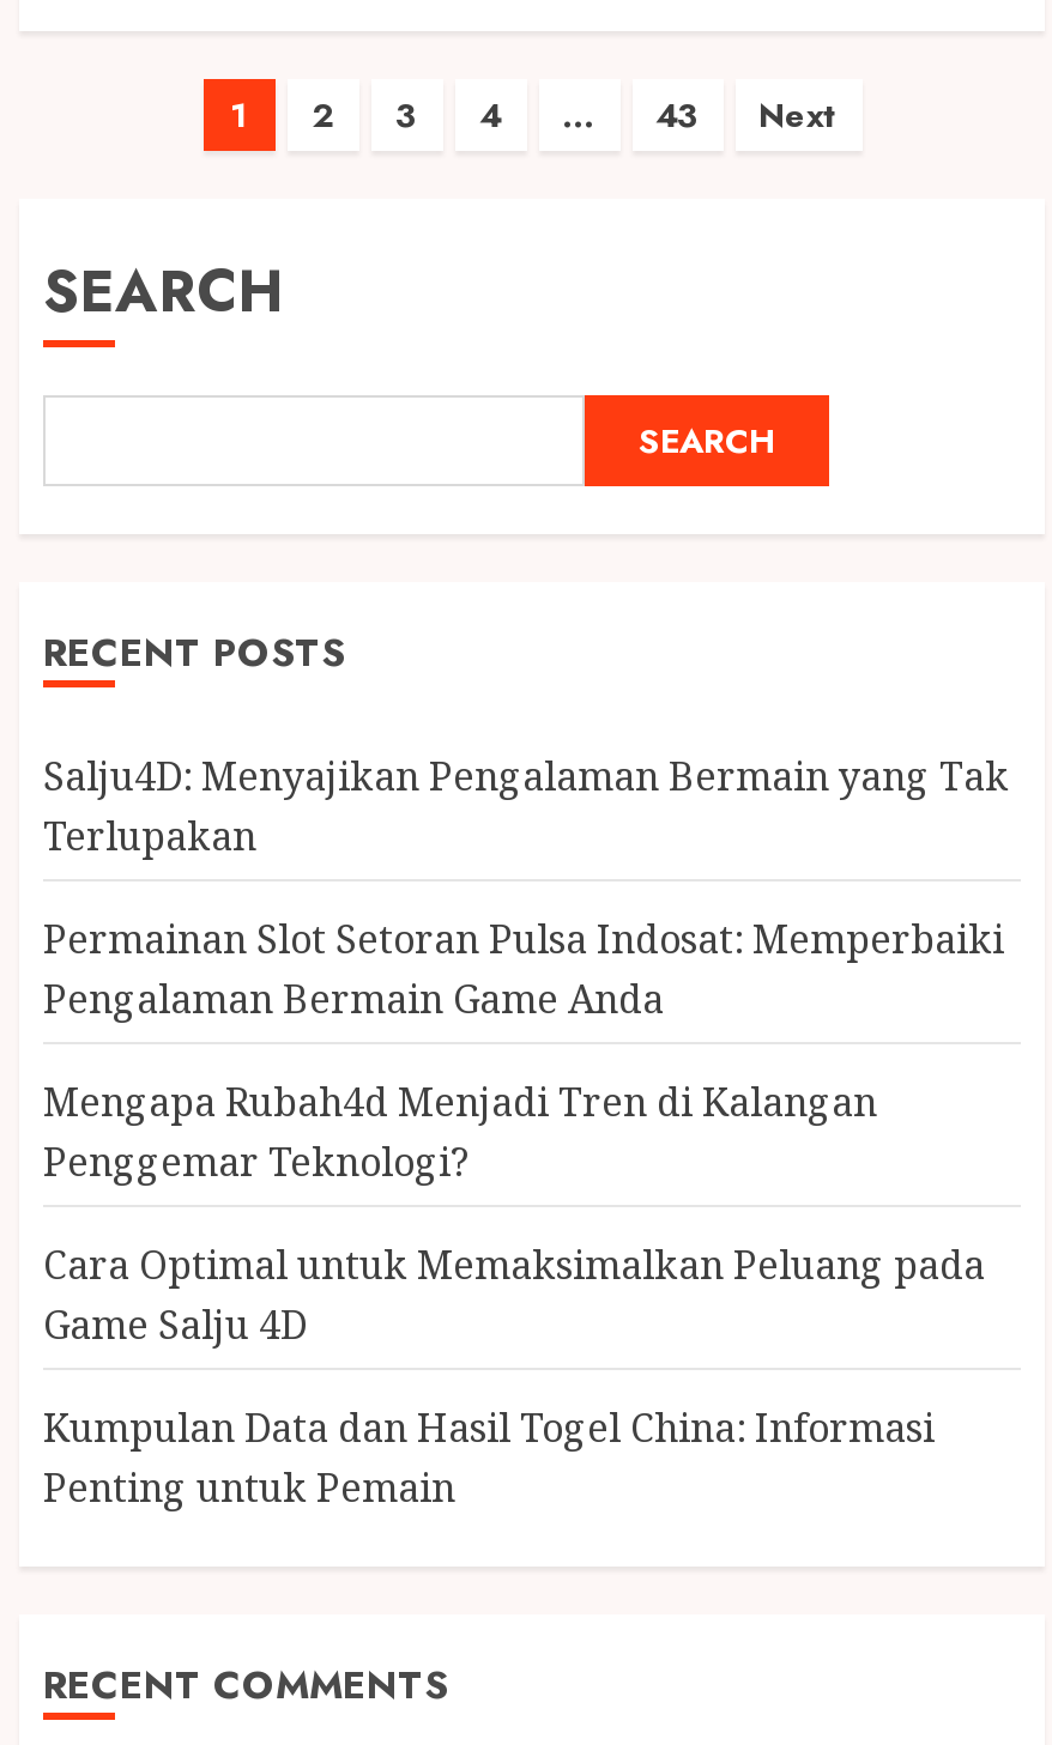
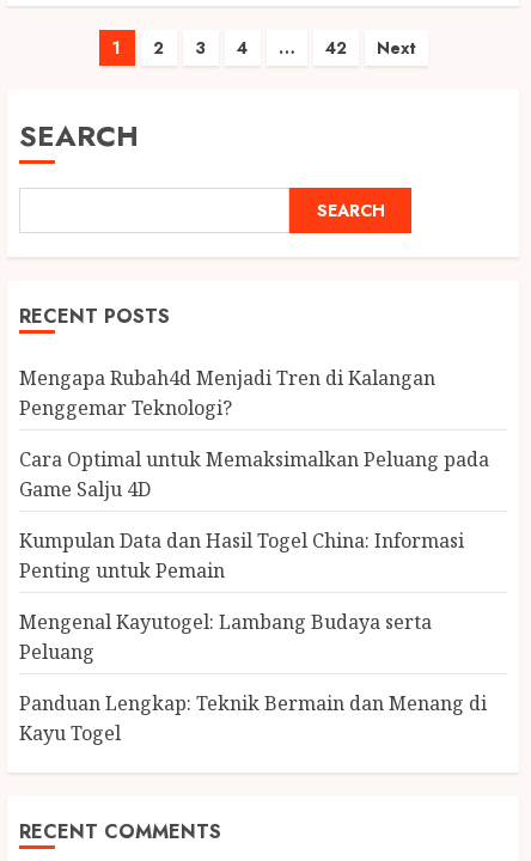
- 43
+ 42

- Salju4D: Menyajikan Pengalaman Bermain yang Tak
- Terlupakan
- Permainan Slot Setoran Pulsa Indosat: Memperbaiki
- Pengalaman Bermain Game Anda

moved up: Mengapa Rubah4d Menjadi Tren di Kalangan | Penggemar Teknologi? | Cara Optimal untuk Memaksimalkan Peluang pada | Game Salju 4D | Kumpulan Data dan Hasil Togel China: Informasi | Penting untuk Pemain

+ Mengenal Kayutogel: Lambang Budaya serta
+ Peluang
+ Panduan Lengkap: Teknik Bermain dan Menang di
+ Kayu Togel
